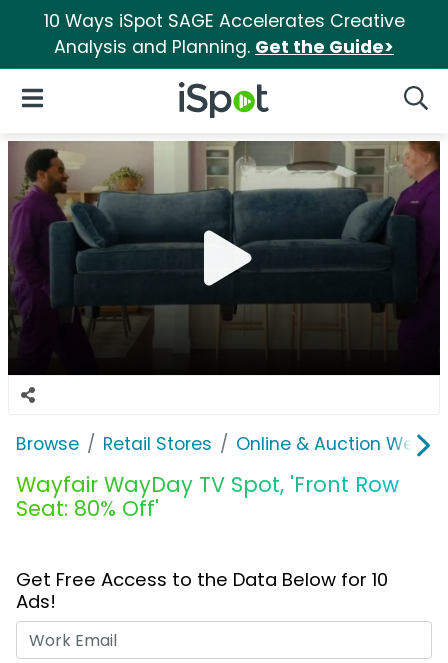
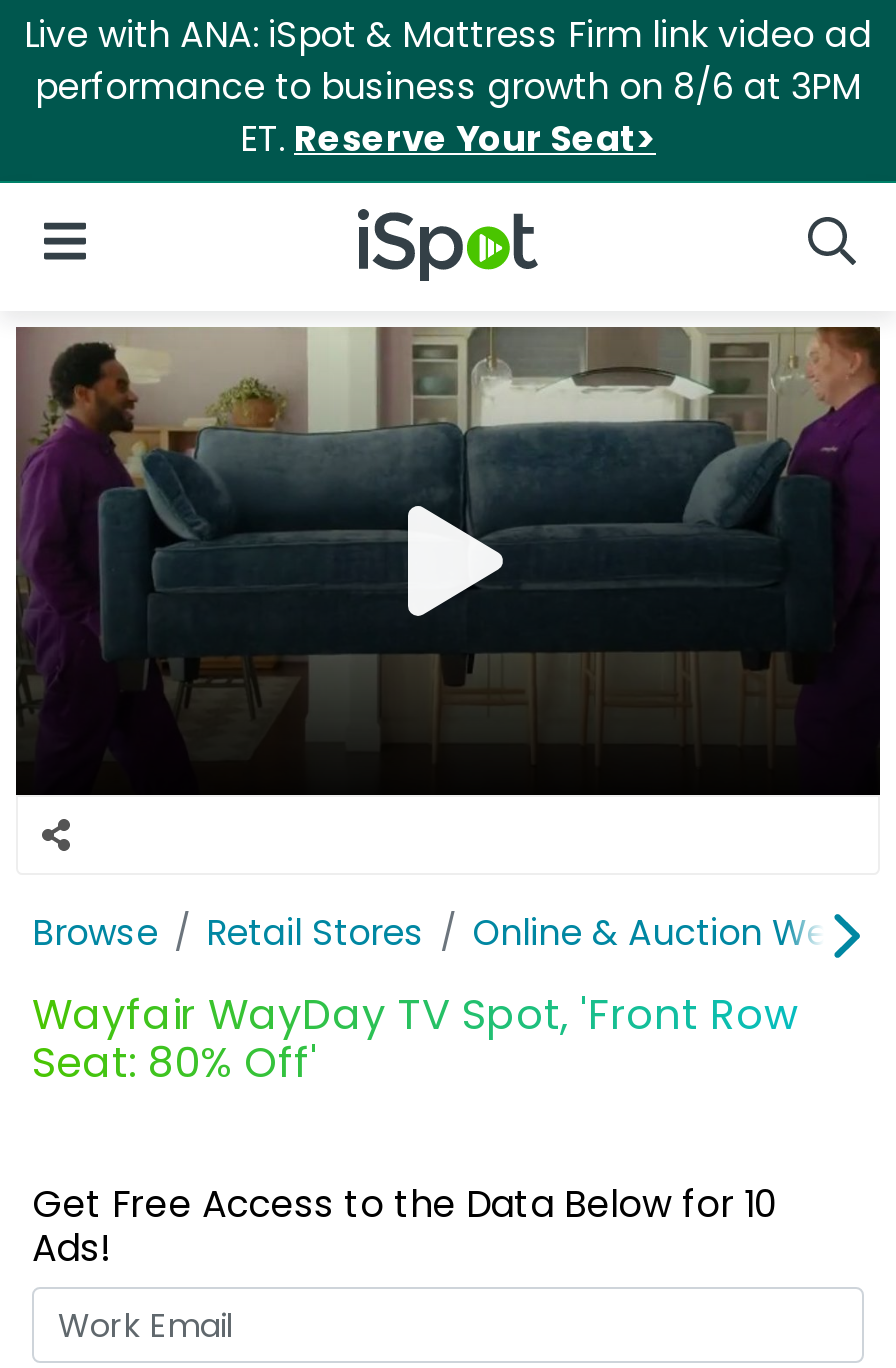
- 10 Ways iSpot SAGE Accelerates Creative
- Analysis and Planning. Get the Guide>
+ Live with ANA: iSpot & Mattress Firm link video ad
+ performance to business growth on 8/6 at 3PM
+ ET. Reserve Your Seat>
